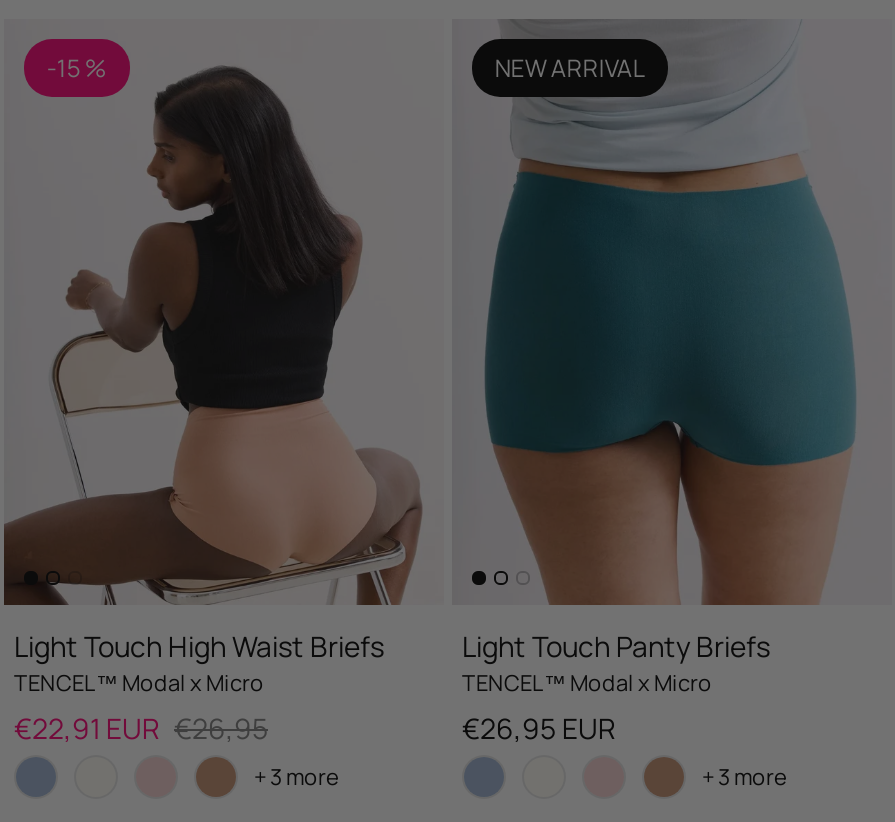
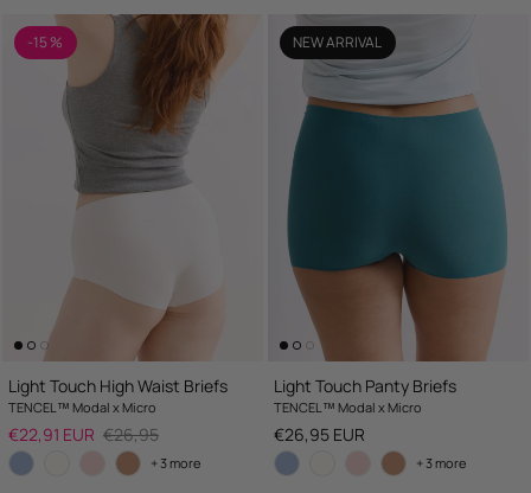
- [image]
+ [image]
